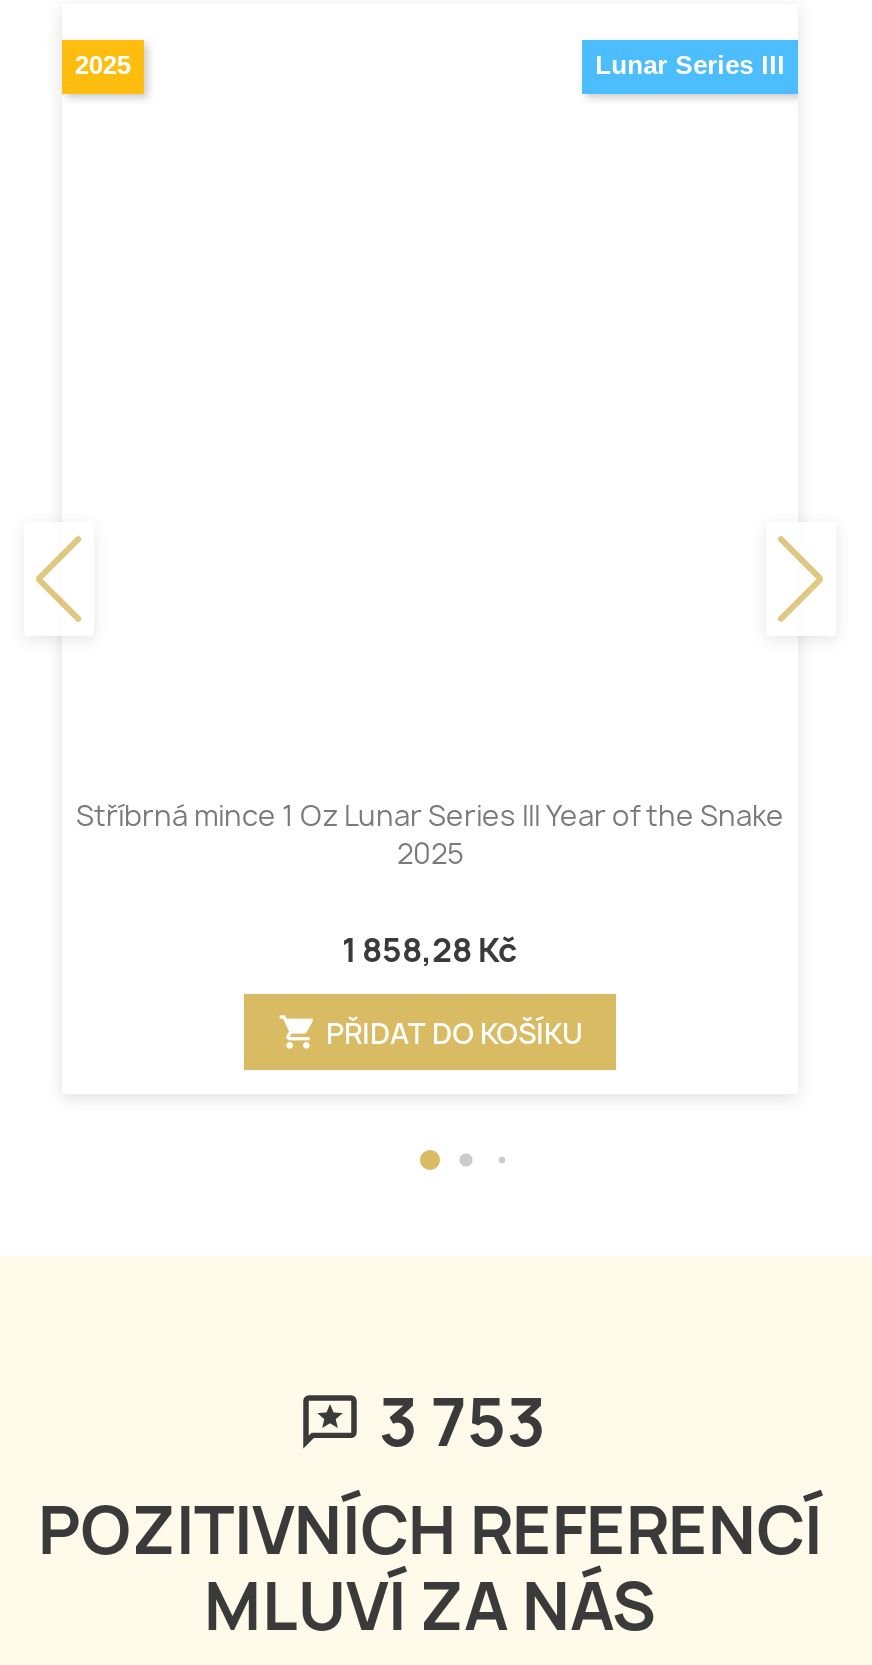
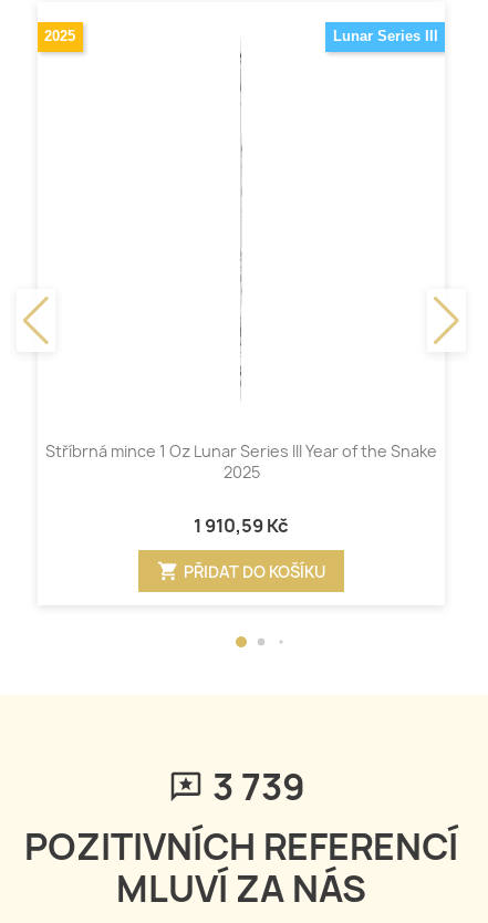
- 1 858,28 Kč
+ 1 910,59 Kč

- 3 753
+ 3 739
